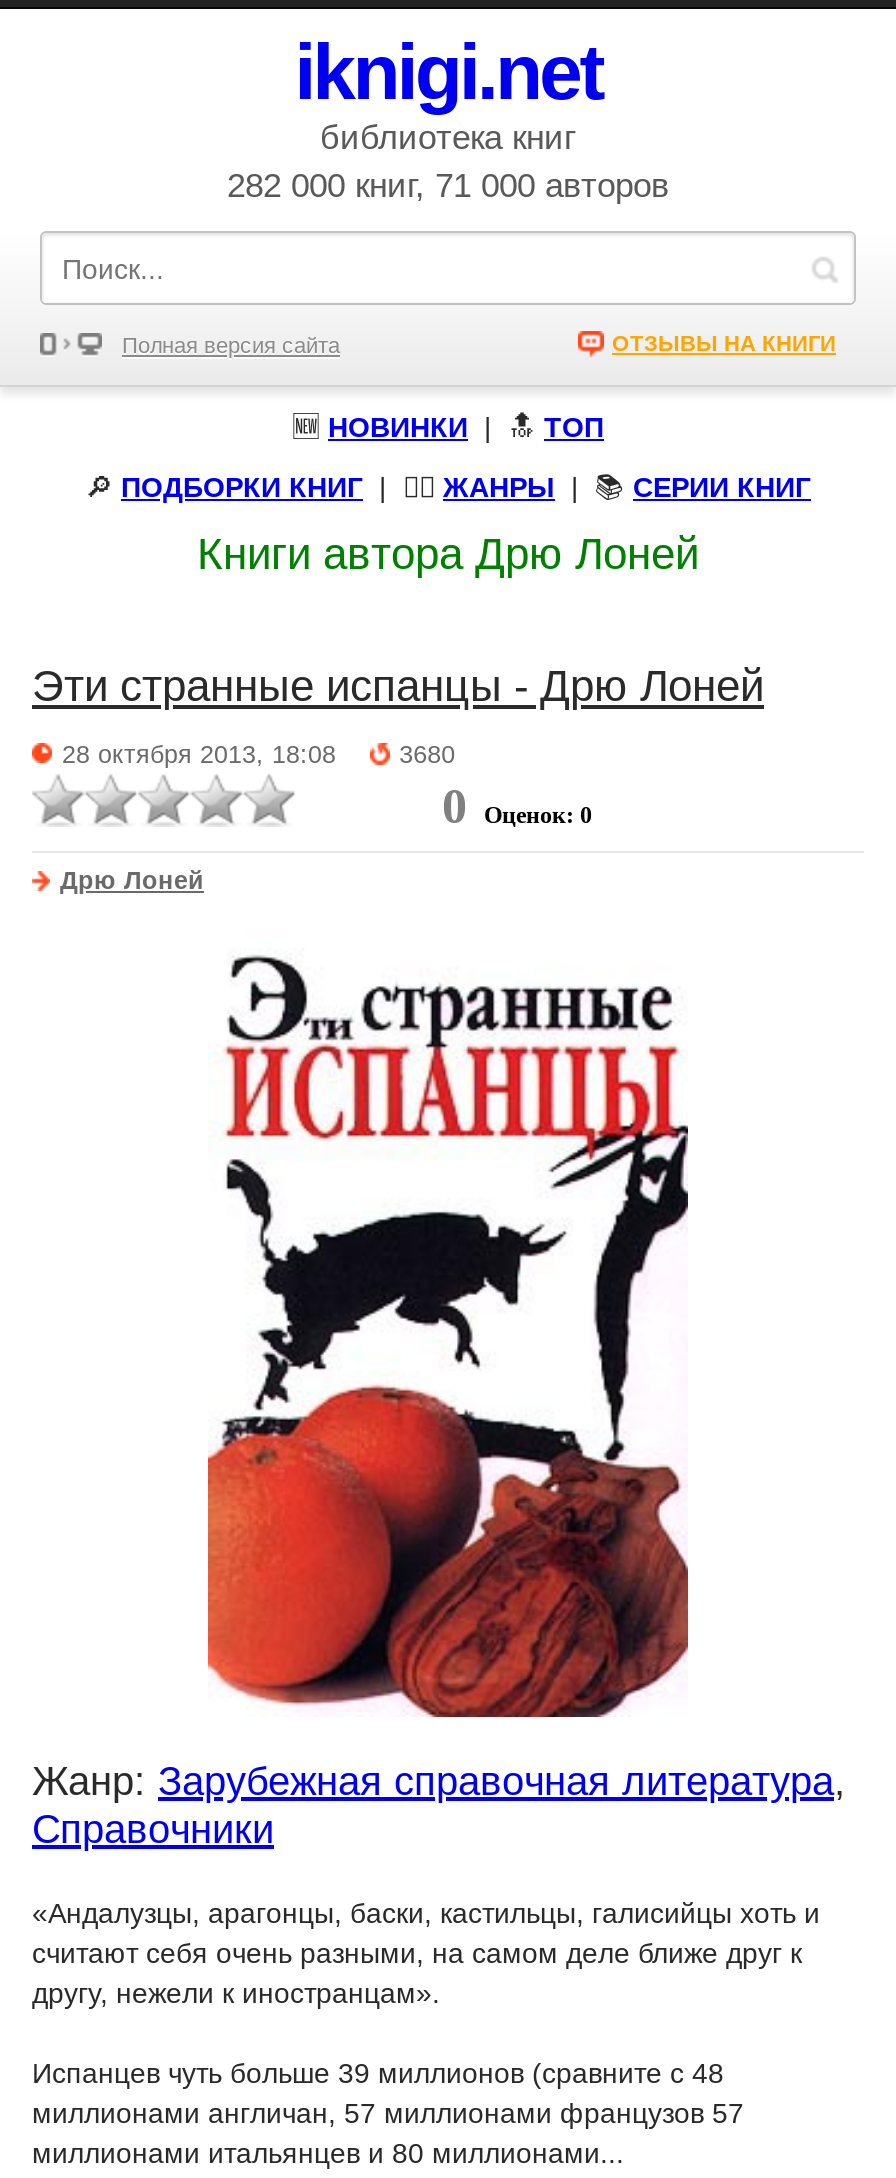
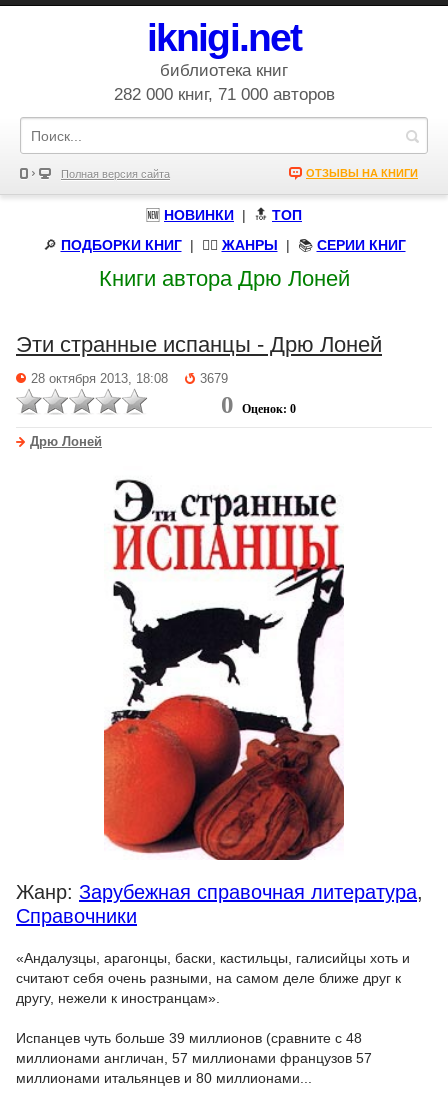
- 3680
+ 3679
